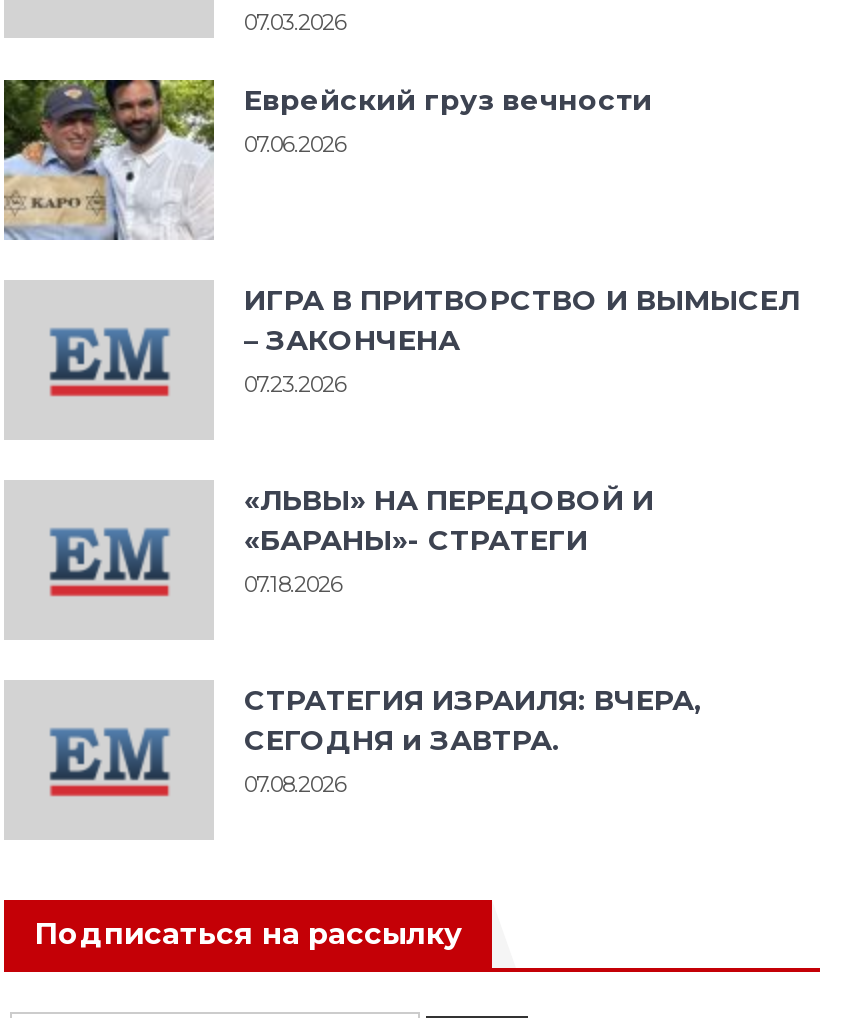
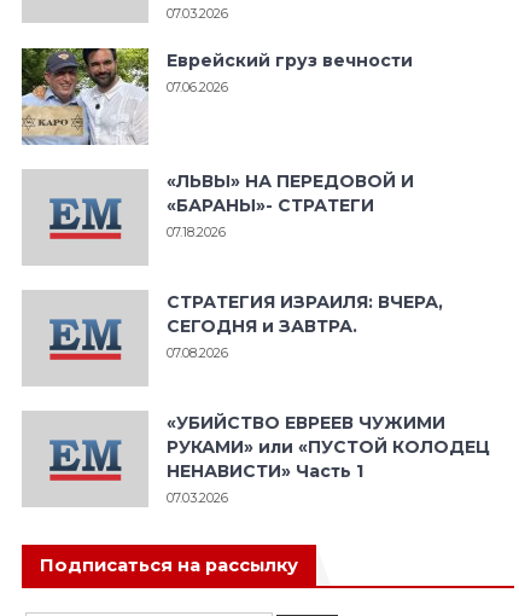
- ИГРА В ПРИТВОРСТВО И ВЫМЫСЕЛ
- – ЗАКОНЧЕНА
- 07.23.2026

moved up: «ЛЬВЫ» НА ПЕРЕДОВОЙ И | «БАРАНЫ»- СТРАТЕГИ | 07.18.2026 | СТРАТЕГИЯ ИЗРАИЛЯ: ВЧЕРА, | СЕГОДНЯ и ЗАВТРА. | 07.08.2026

+ «УБИЙСТВО ЕВРЕЕВ ЧУЖИМИ
+ РУКАМИ» или «ПУСТОЙ КОЛОДЕЦ
+ НЕНАВИСТИ» Часть 1
+ 07.03.2026
